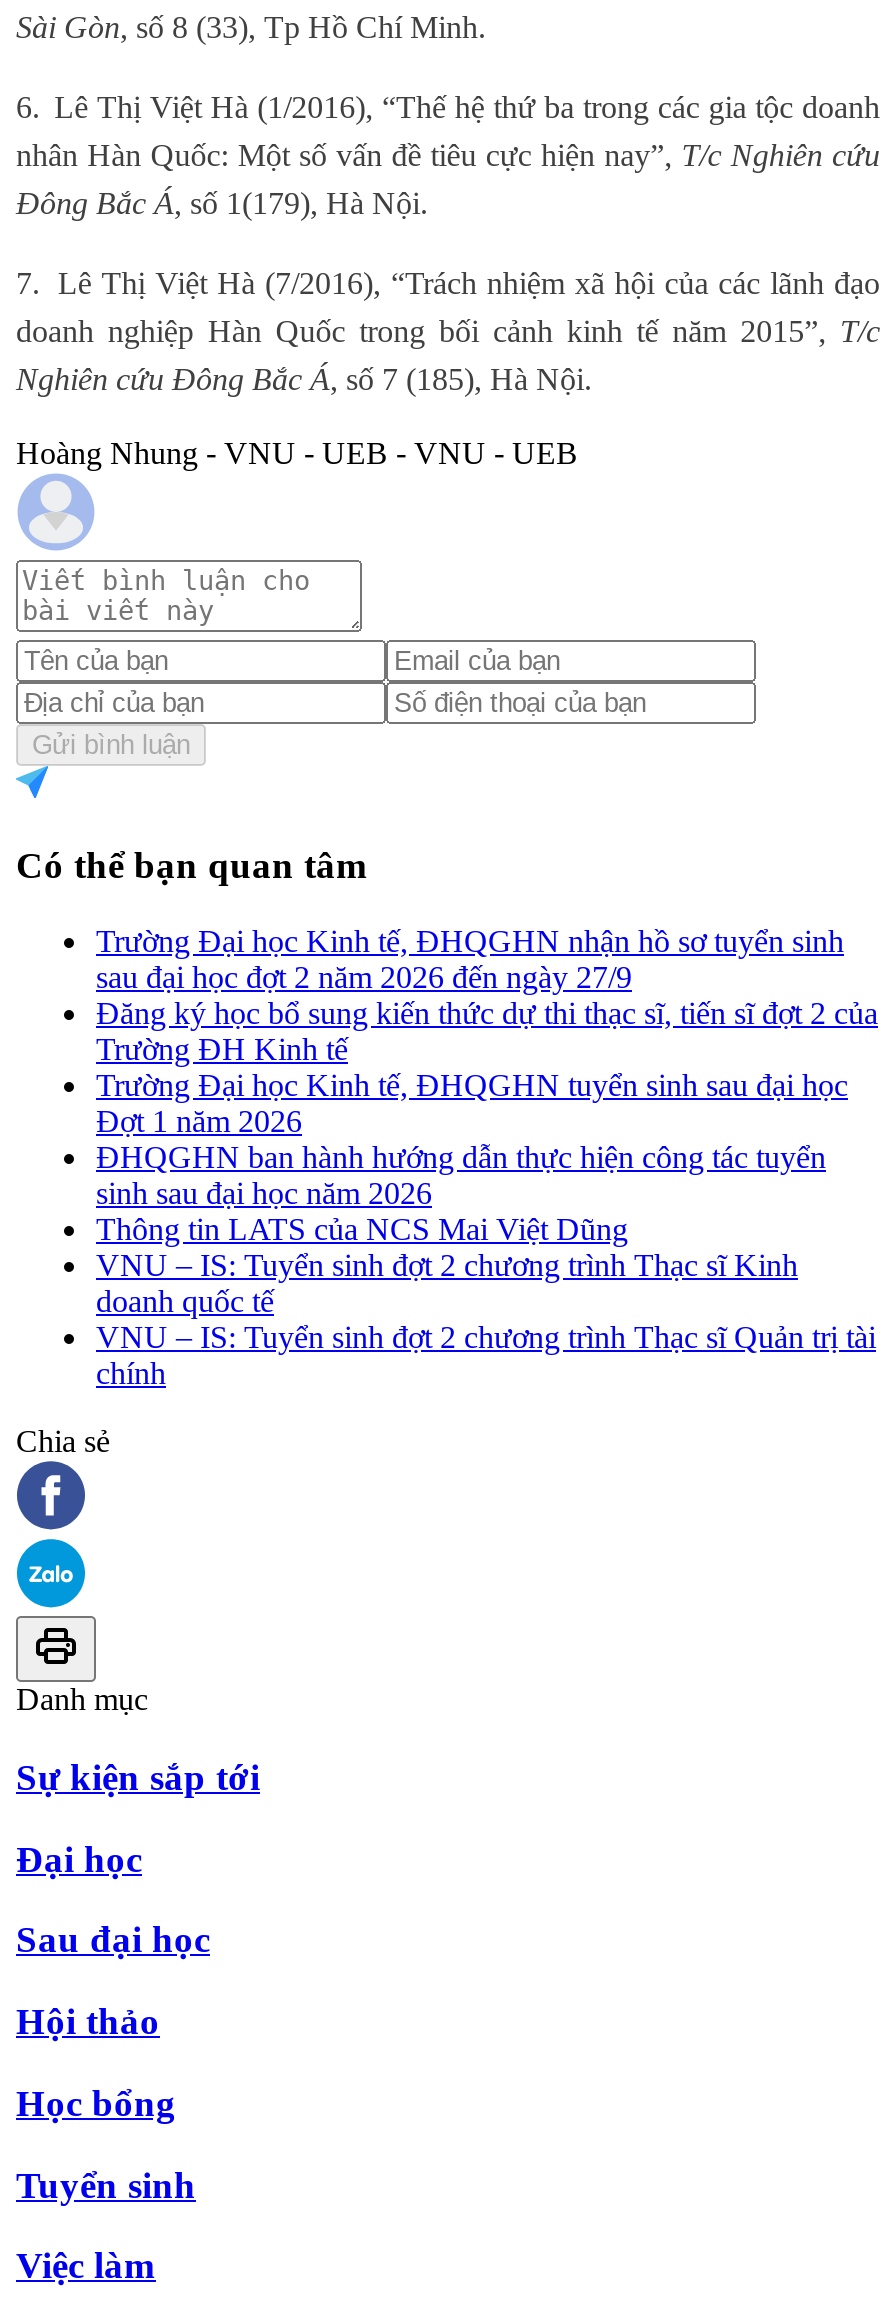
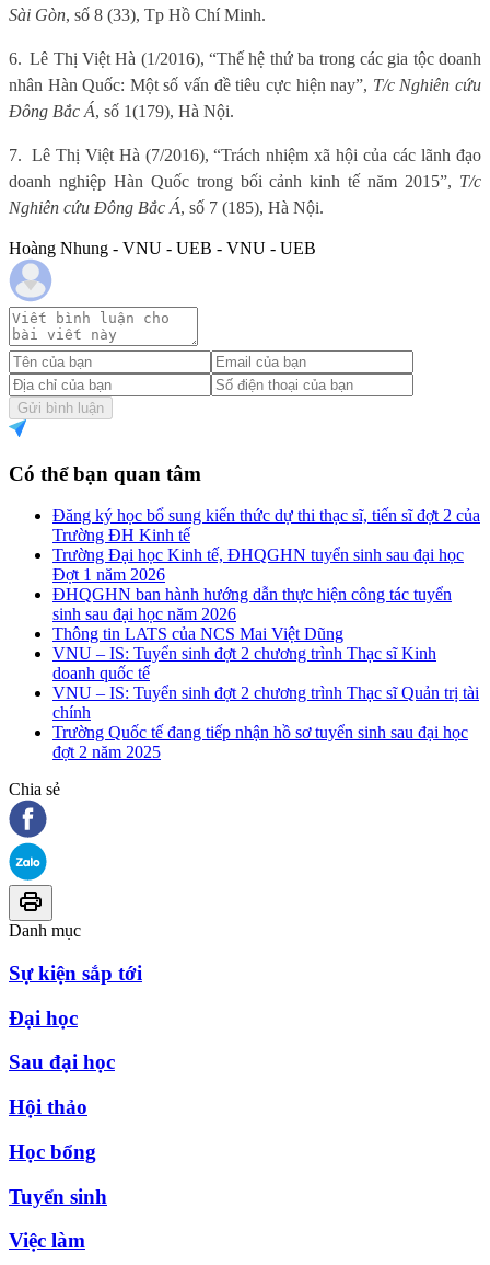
- Trường Đại học Kinh tế, ĐHQGHN nhận hồ sơ tuyển sinh
- sau đại học đợt 2 năm 2026 đến ngày 27/9

moved up: Đăng ký học bổ sung kiến thức dự thi thạc sĩ, tiến sĩ đợt 2 của | Trường ĐH Kinh tế | Trường Đại học Kinh tế, ĐHQGHN tuyển sinh sau đại học | ... | VNU – IS: Tuyển sinh đợt 2 chương trình Thạc sĩ Quản trị tài | chính

+ Trường Quốc tế đang tiếp nhận hồ sơ tuyển sinh sau đại học
+ đợt 2 năm 2025
